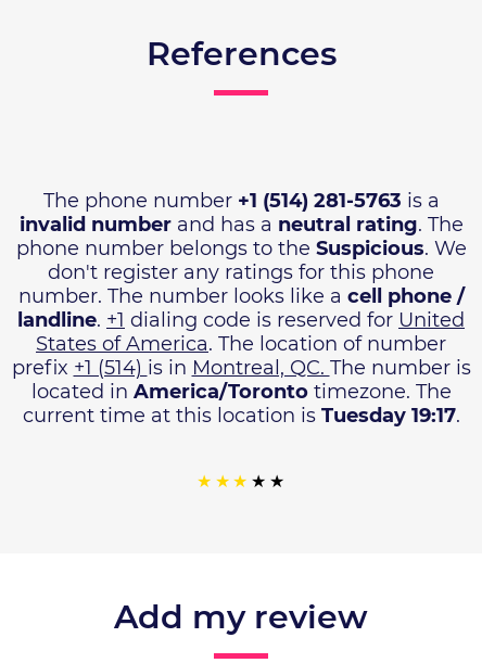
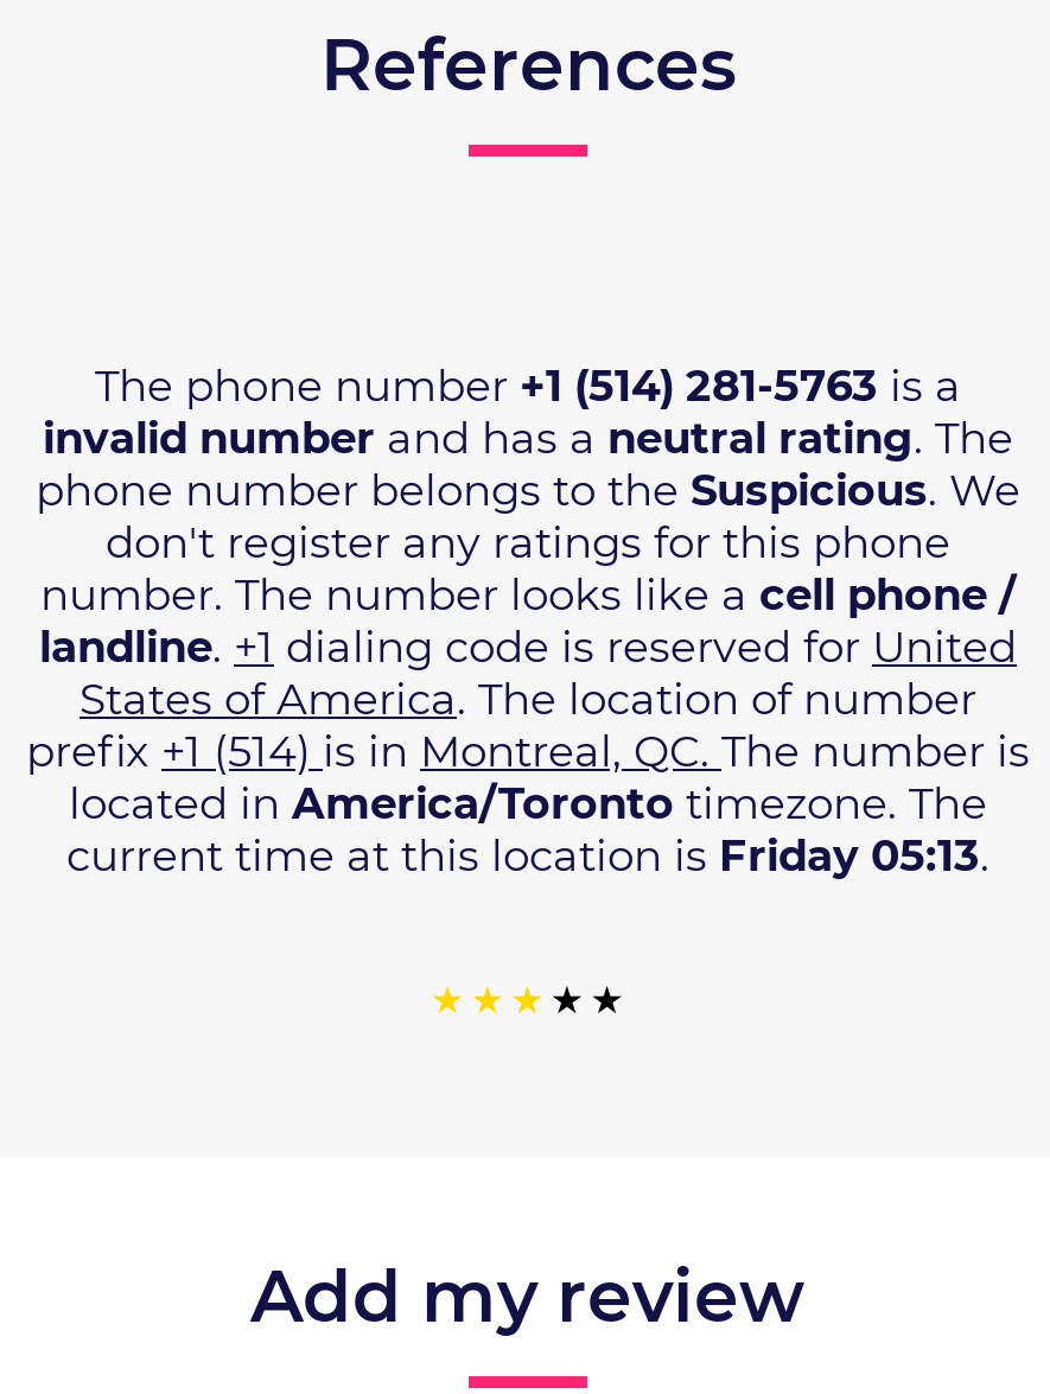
- current time at this location is Tuesday 19:17.
+ current time at this location is Friday 05:13.
